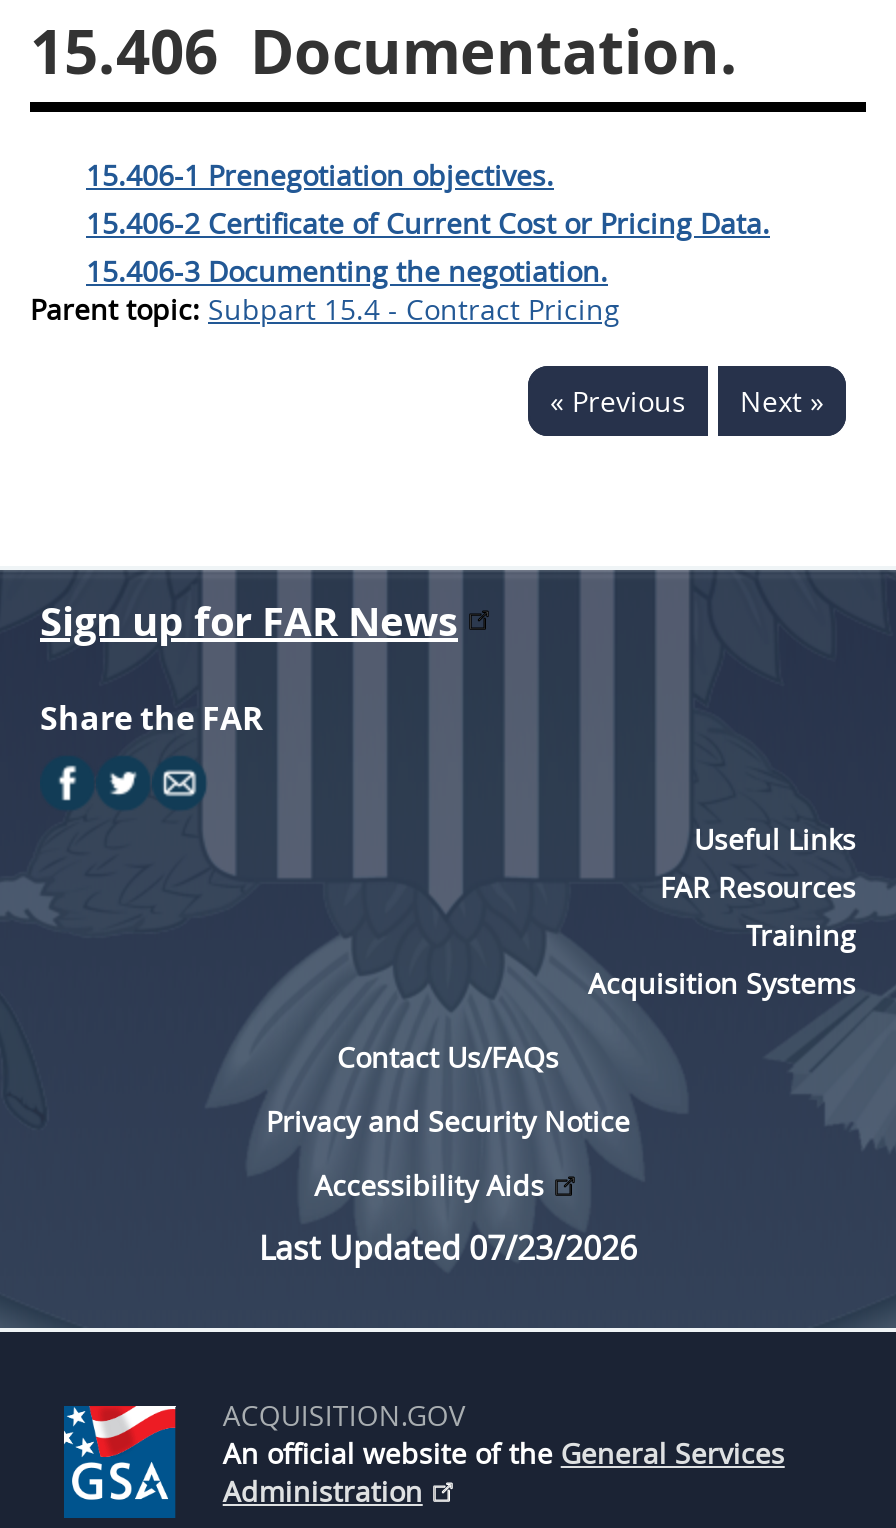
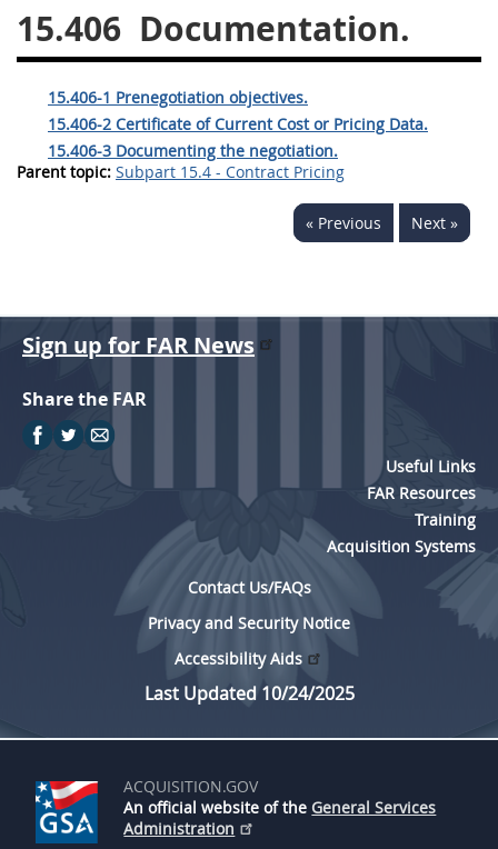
- Last Updated 07/23/2026
+ Last Updated 10/24/2025
